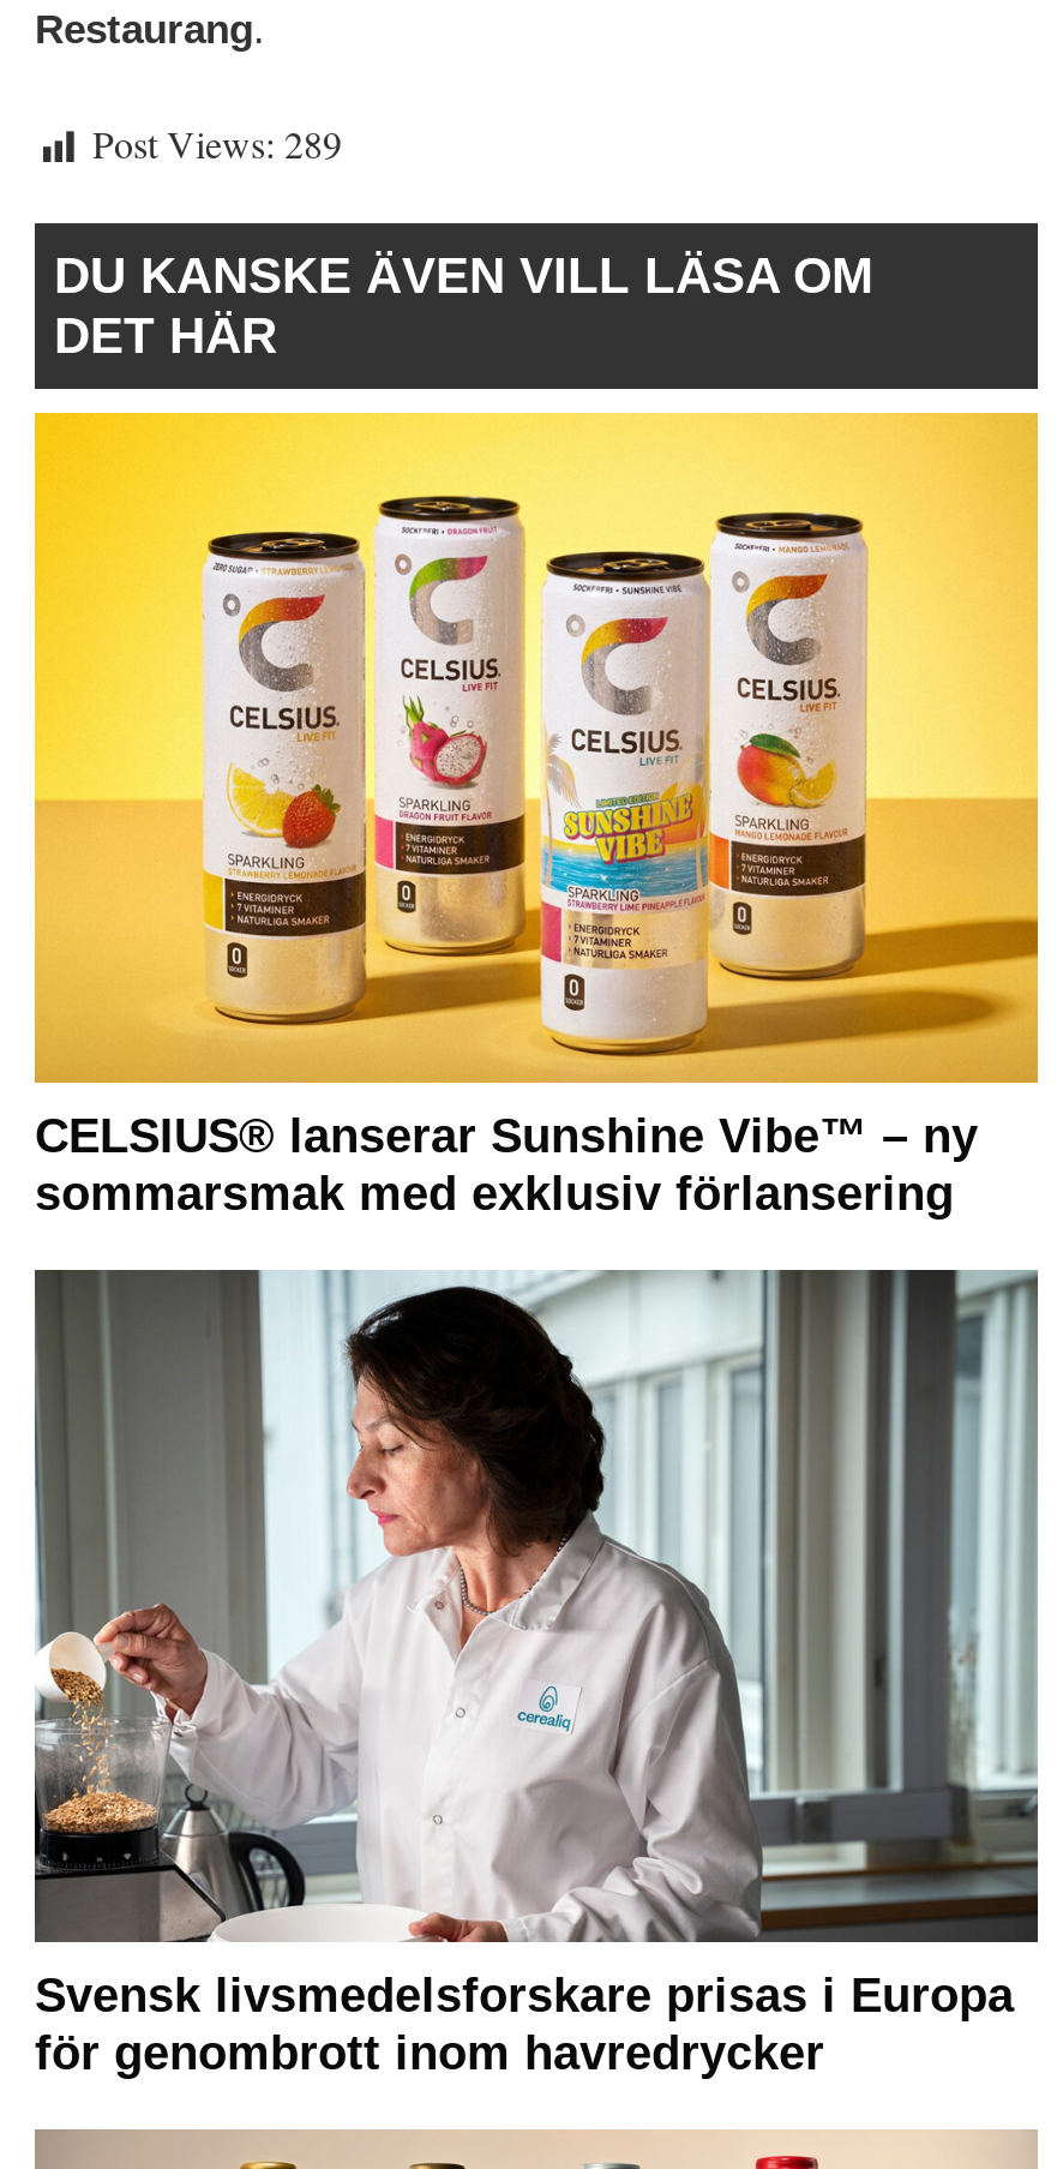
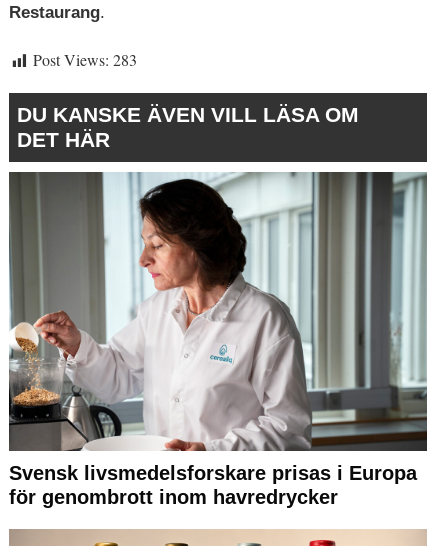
- Post Views: 289
+ Post Views: 283

- [image]
- CELSIUS® lanserar Sunshine Vibe™ – ny
- sommarsmak med exklusiv förlansering
